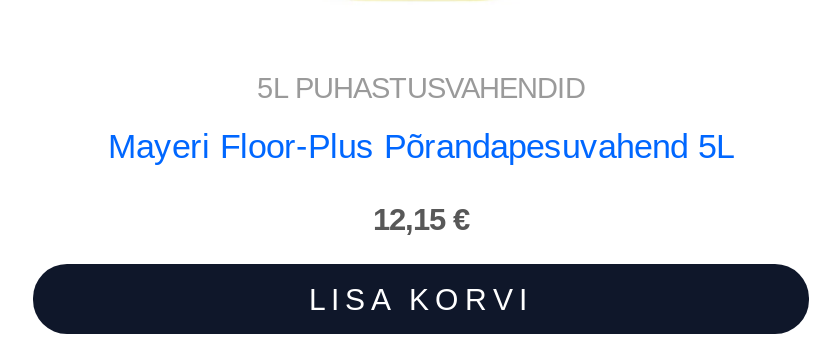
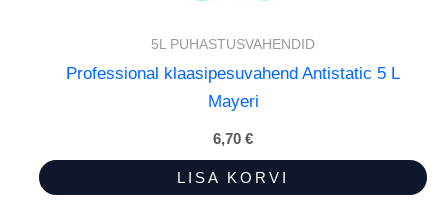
- Mayeri Floor-Plus Põrandapesuvahend 5L
- 12,15 €
+ Professional klaasipesuvahend Antistatic 5 L
+ Mayeri
+ 6,70 €
